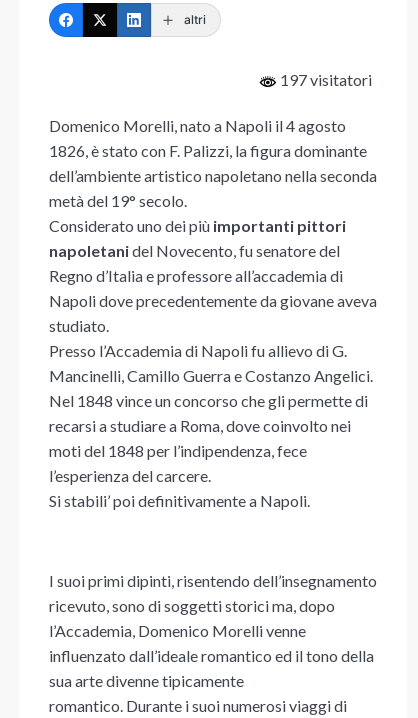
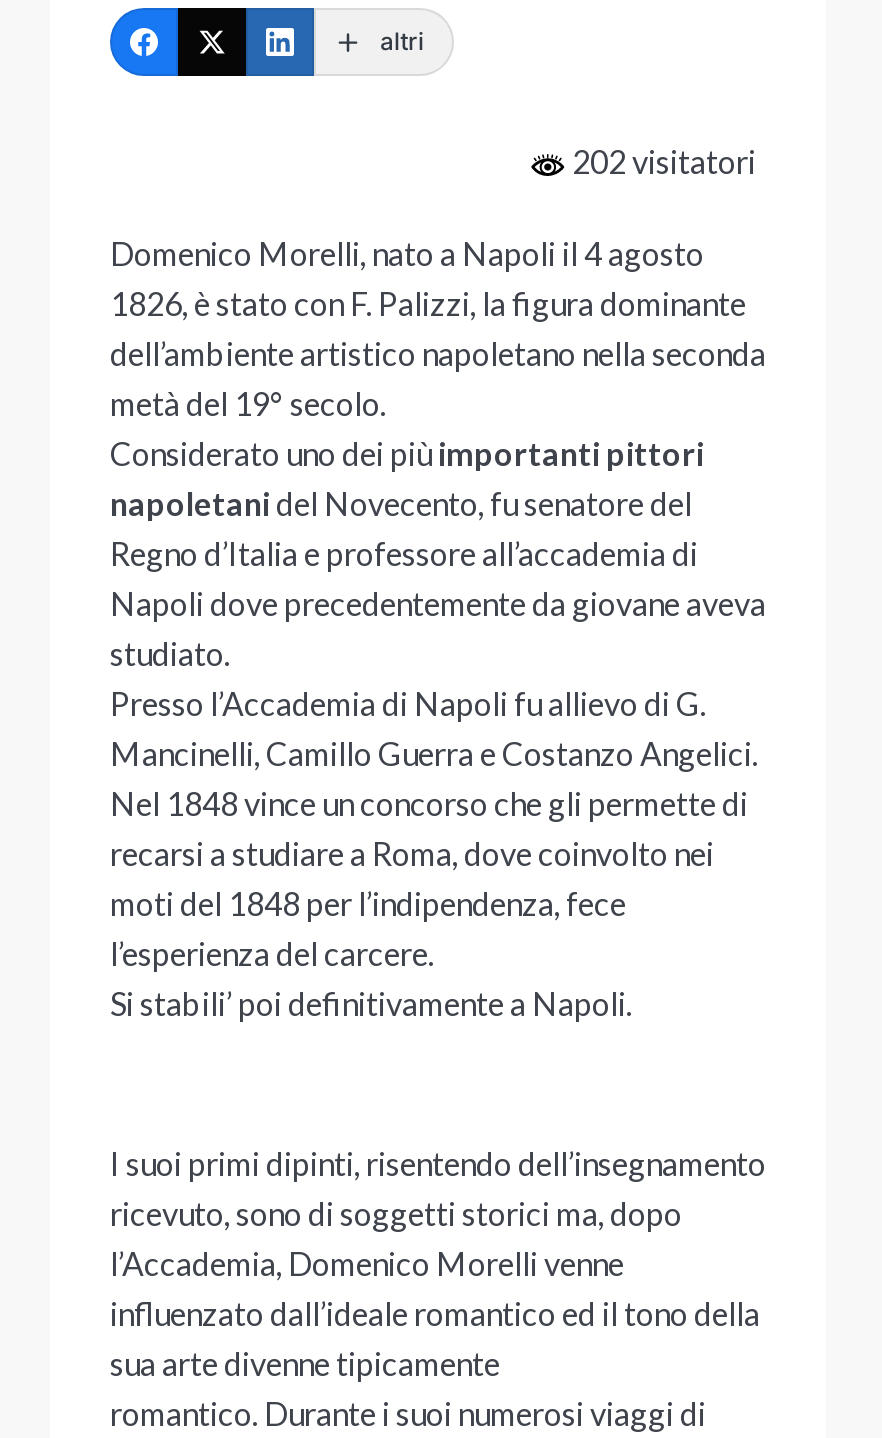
- 197 visitatori
+ 202 visitatori
